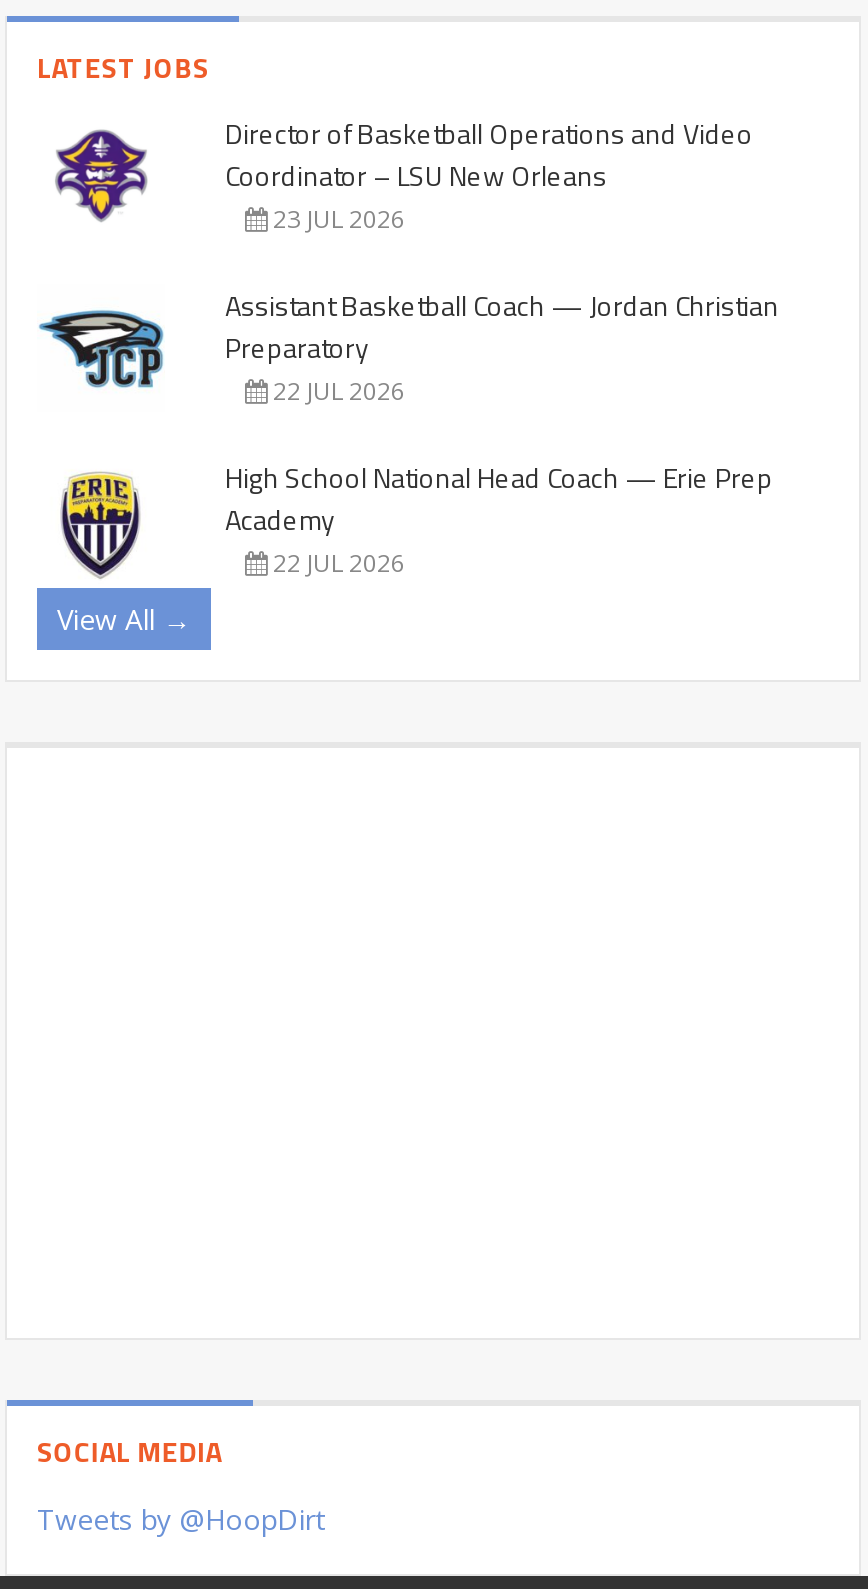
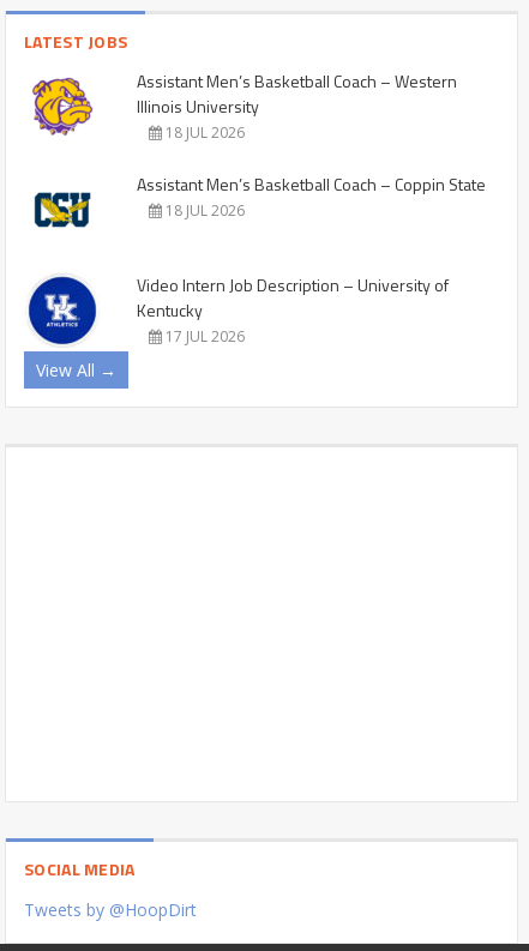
- [image]
- Director of Basketball Operations and Video
- Coordinator – LSU New Orleans
- 23 JUL 2026
+ [image]
+ Assistant Men’s Basketball Coach – Western
+ Illinois University
+ 18 JUL 2026

- [image]
- Assistant Basketball Coach — Jordan Christian
- Preparatory
- 22 JUL 2026
+ [image]
+ Assistant Men’s Basketball Coach – Coppin State
+ 18 JUL 2026

- [image]
- High School National Head Coach — Erie Prep
- Academy
- 22 JUL 2026
+ [image]
+ Video Intern Job Description – University of
+ Kentucky
+ 17 JUL 2026
